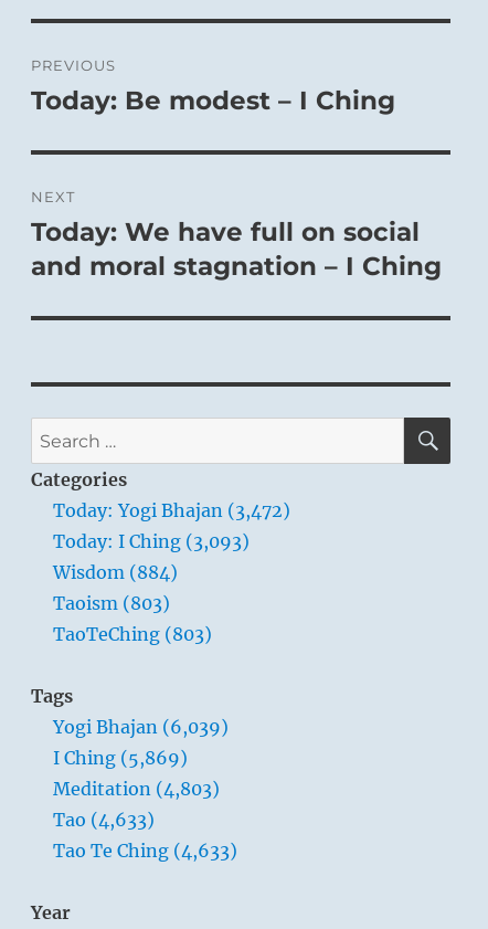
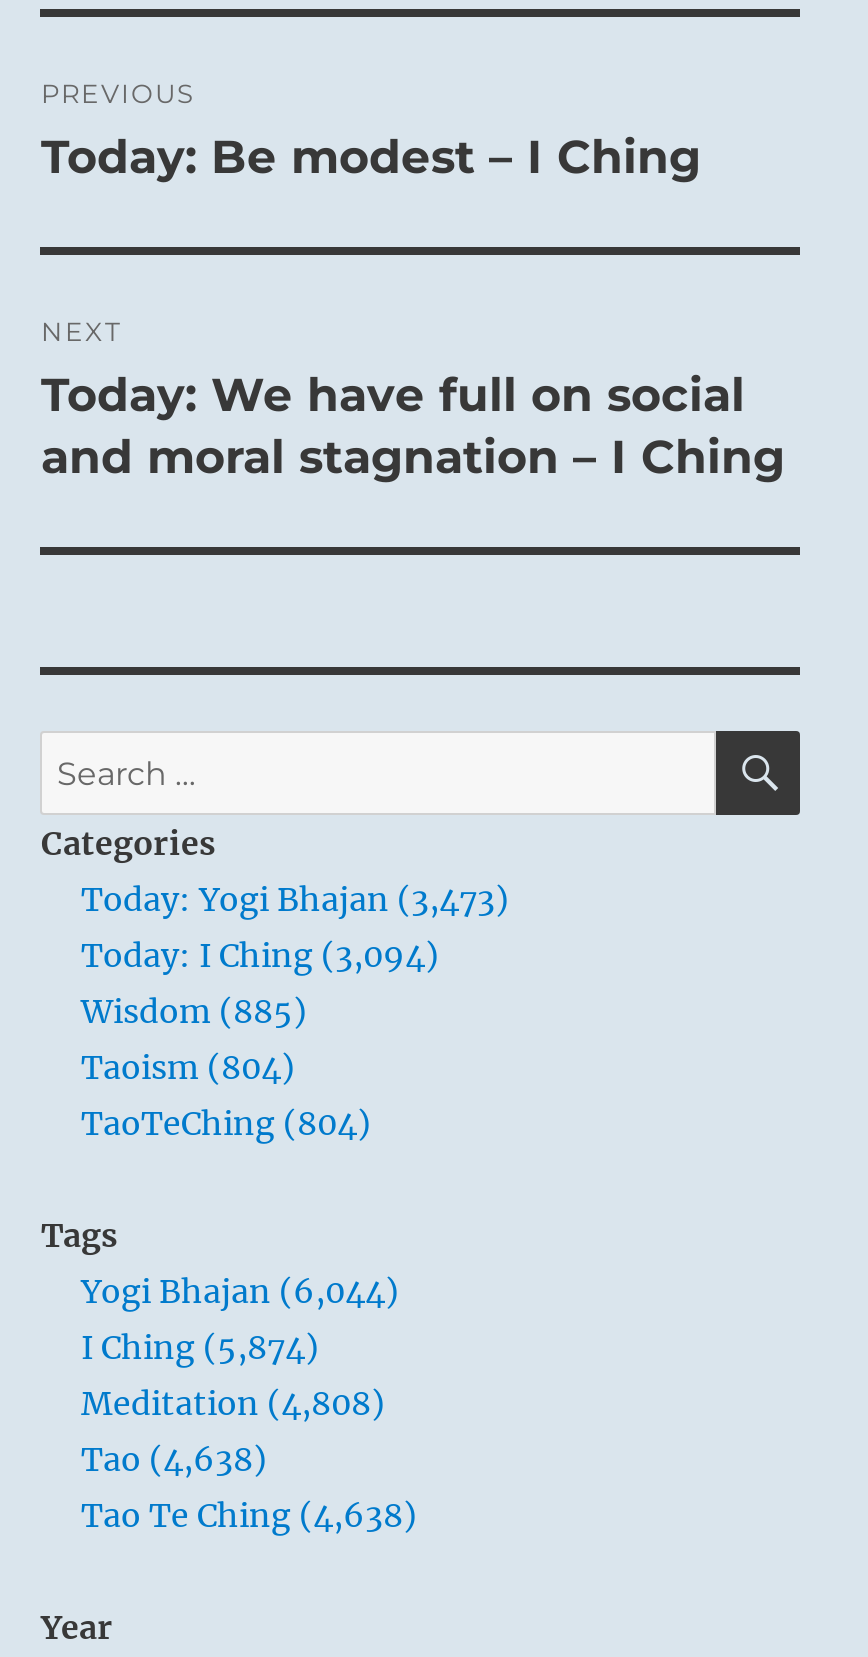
- Today: Yogi Bhajan (3,472)
+ Today: Yogi Bhajan (3,473)

- Today: I Ching (3,093)
+ Today: I Ching (3,094)

- Wisdom (884)
+ Wisdom (885)

- Taoism (803)
+ Taoism (804)

- TaoTeChing (803)
+ TaoTeChing (804)

- Yogi Bhajan (6,039)
+ Yogi Bhajan (6,044)

- I Ching (5,869)
+ I Ching (5,874)

- Meditation (4,803)
+ Meditation (4,808)

- Tao (4,633)
+ Tao (4,638)

- Tao Te Ching (4,633)
+ Tao Te Ching (4,638)
